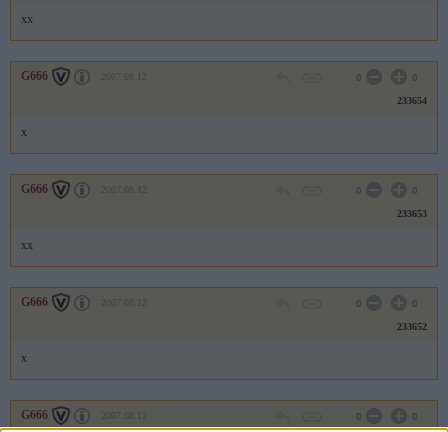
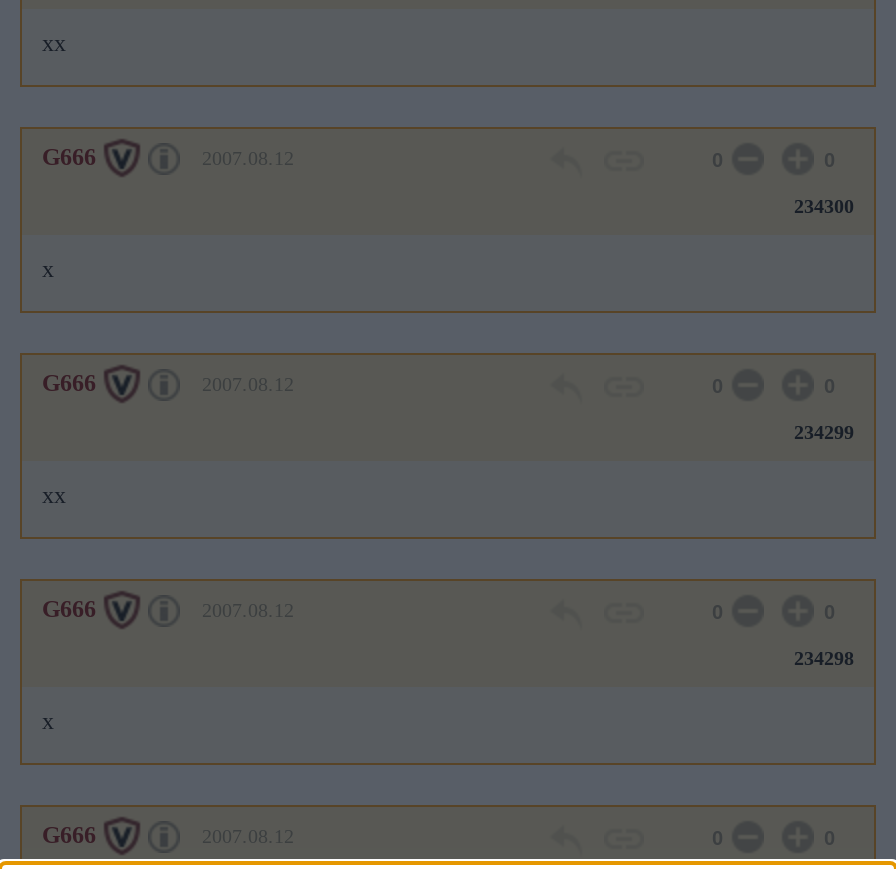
- 233654
+ 234300

- 233653
+ 234299

- 233652
+ 234298
